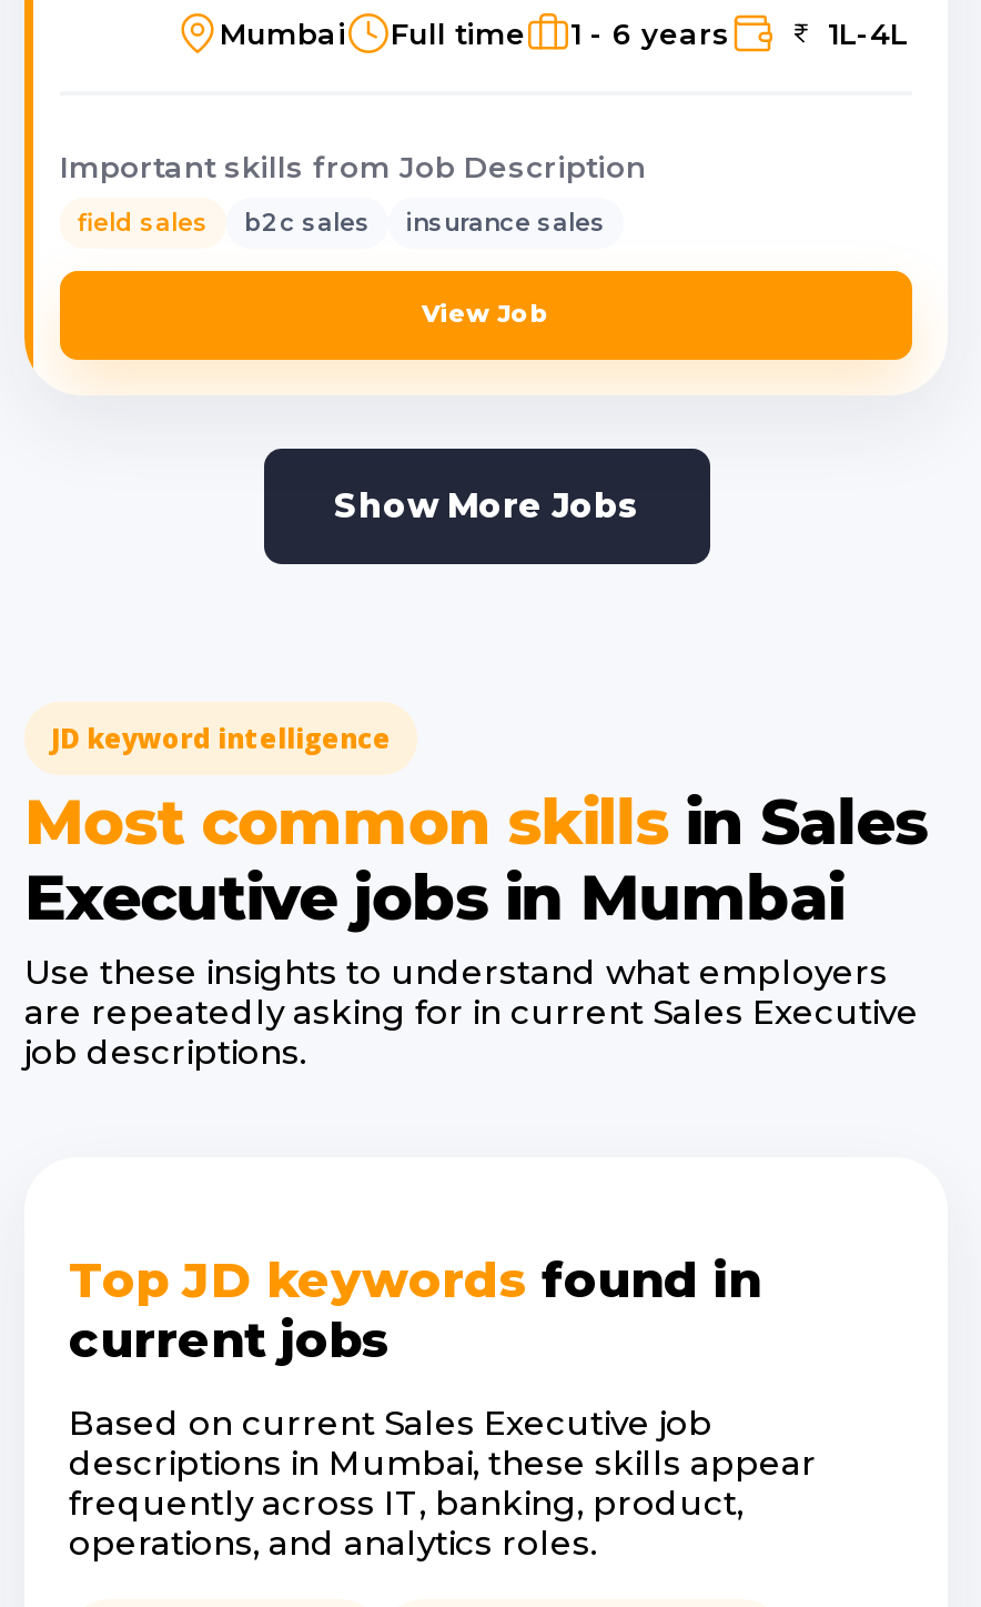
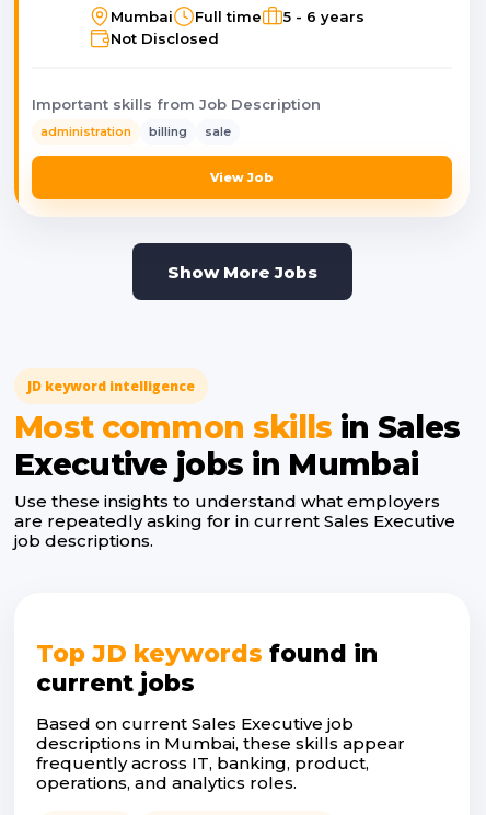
- 1 - 6 years
- 1L-4L
+ 5 - 6 years
+ Not Disclosed

- field sales
- b2c sales
- insurance sales
+ administration
+ billing
+ sale
